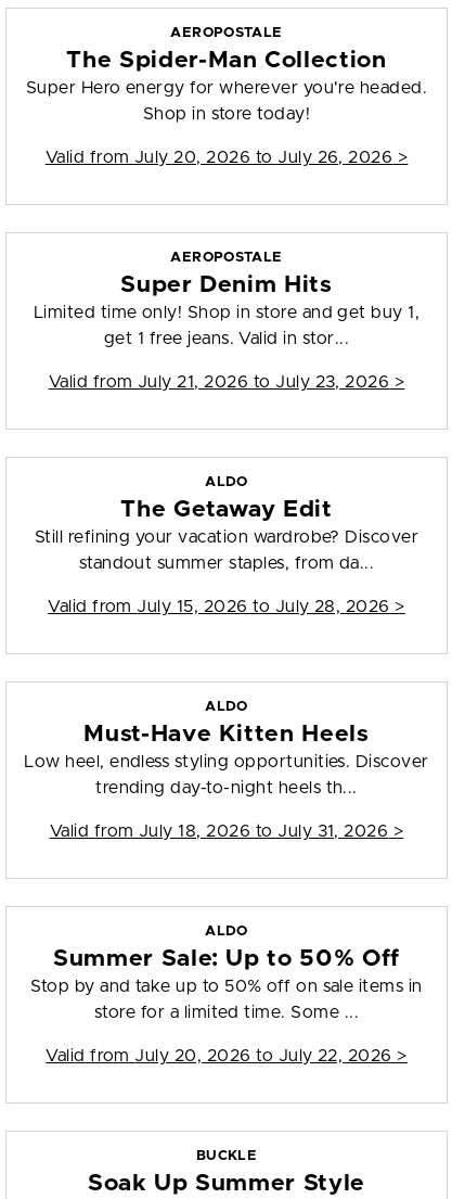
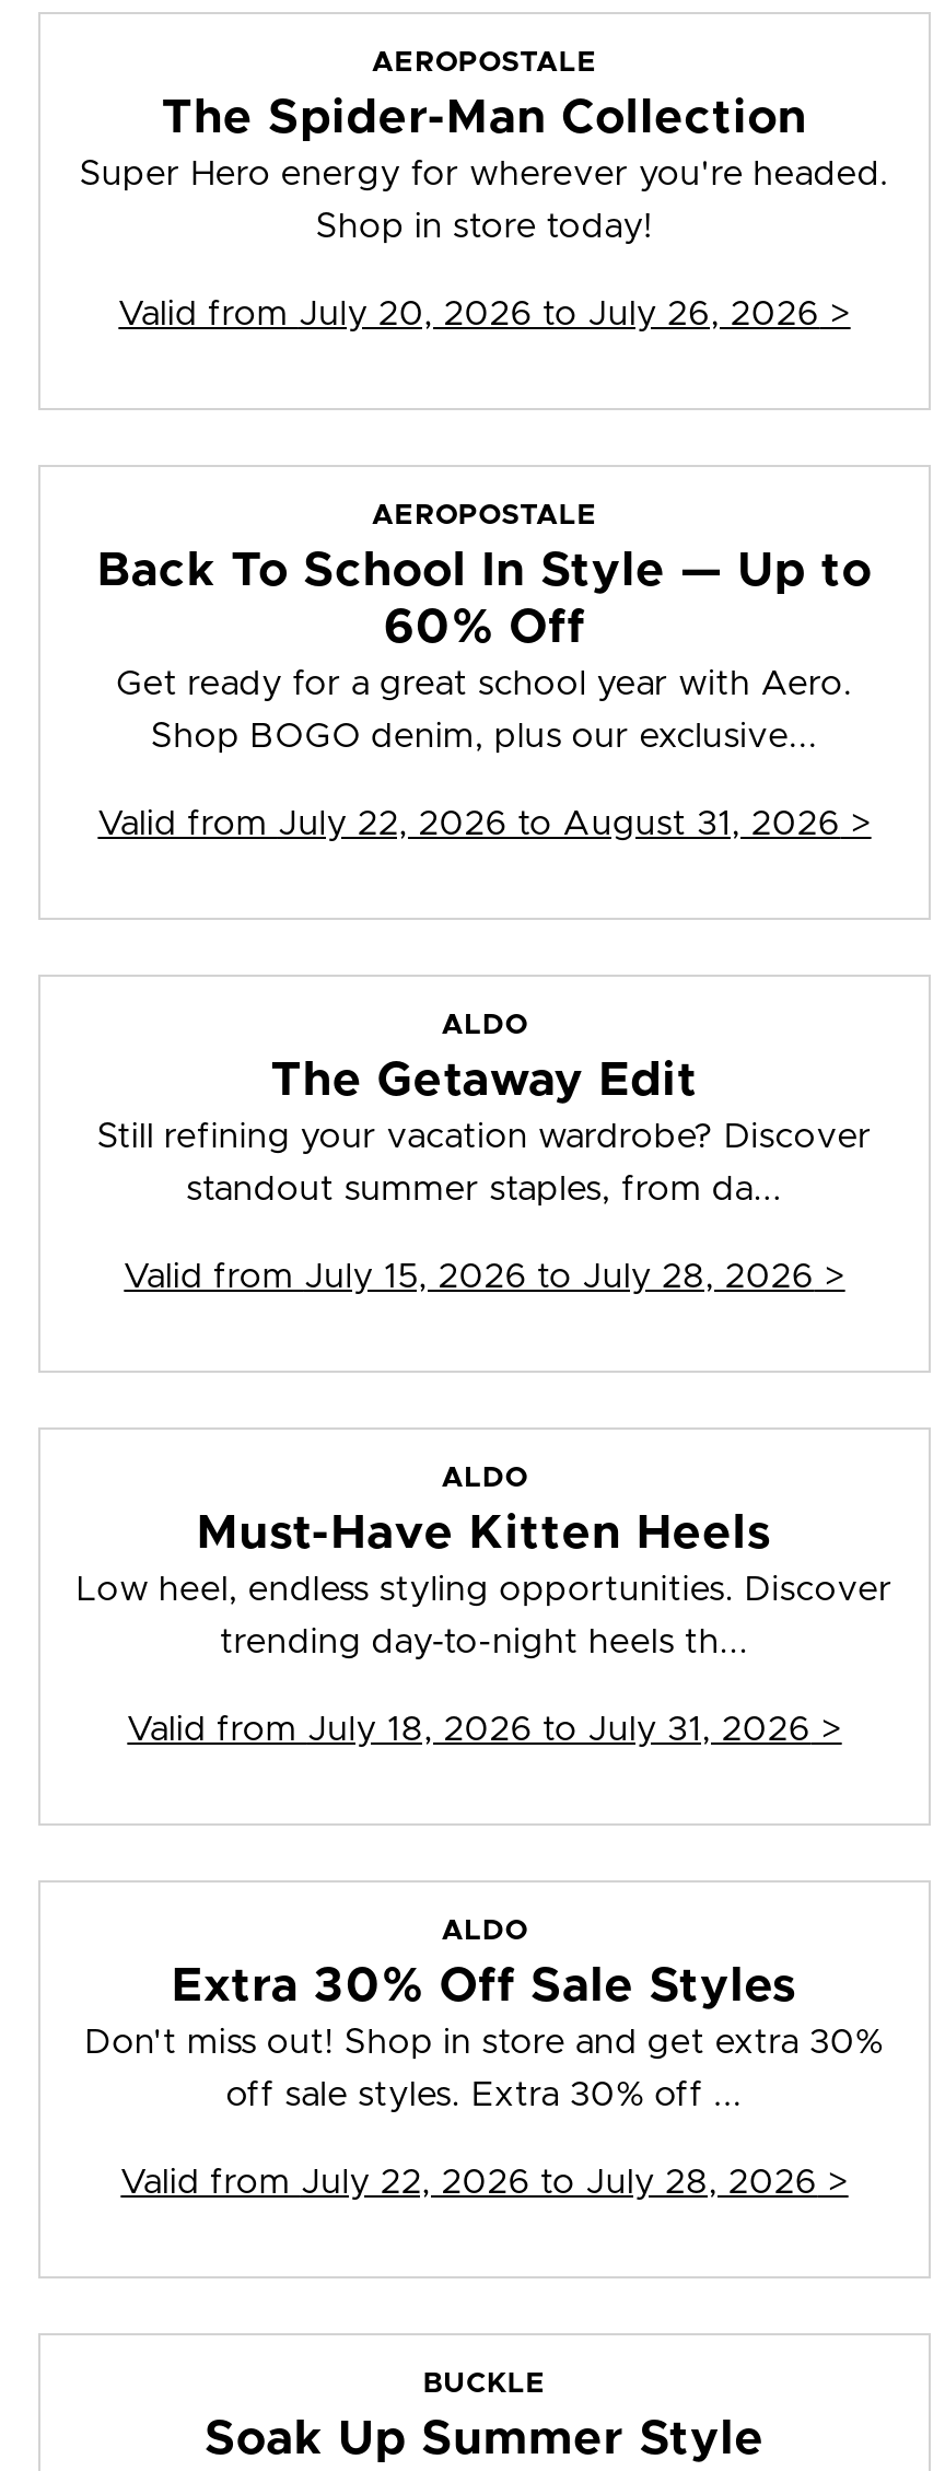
- Super Denim Hits
- Limited time only! Shop in store and get buy 1,
+ Back To School In Style — Up to
+ 60% Off
+ Get ready for a great school year with Aero.

- get 1 free jeans. Valid in stor...
+ Shop BOGO denim, plus our exclusive...

- Valid from July 21, 2026 to July 23, 2026 >
+ Valid from July 22, 2026 to August 31, 2026 >

- Summer Sale: Up to 50% Off
- Stop by and take up to 50% off on sale items in
+ Extra 30% Off Sale Styles
+ Don't miss out! Shop in store and get extra 30%

- store for a limited time. Some ...
+ off sale styles. Extra 30% off ...

- Valid from July 20, 2026 to July 22, 2026 >
+ Valid from July 22, 2026 to July 28, 2026 >
